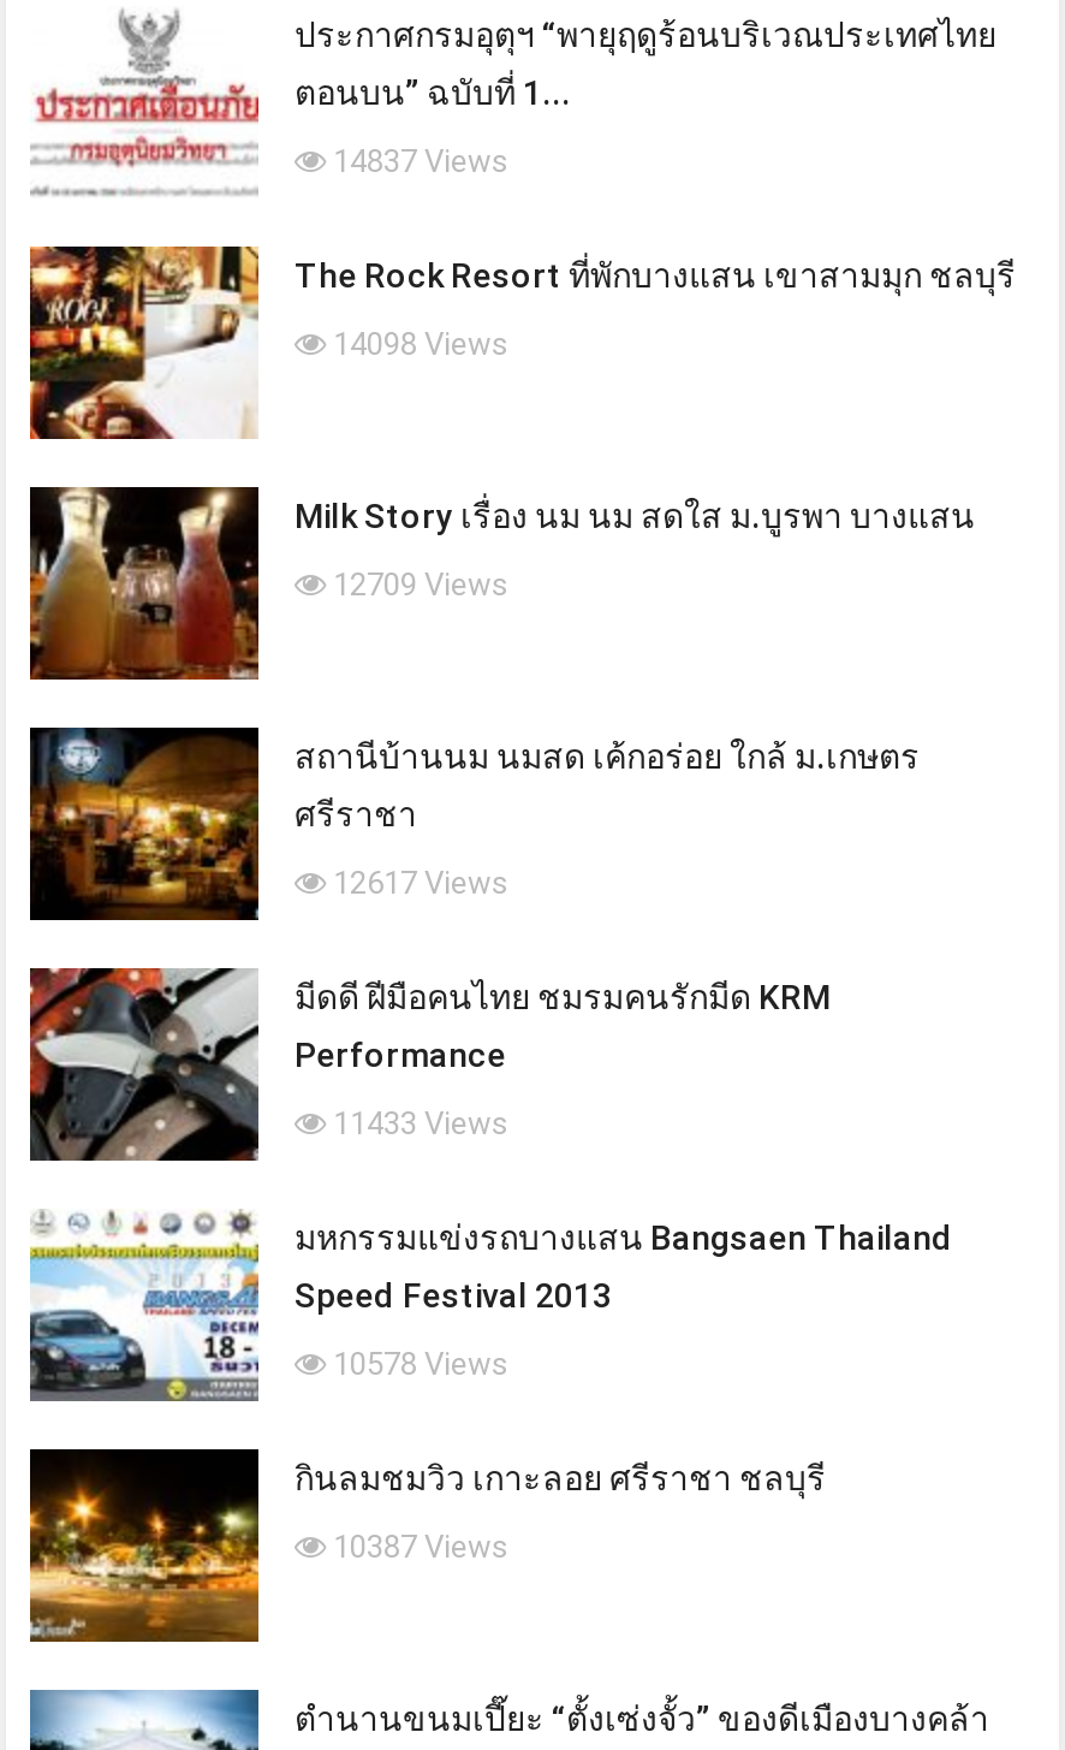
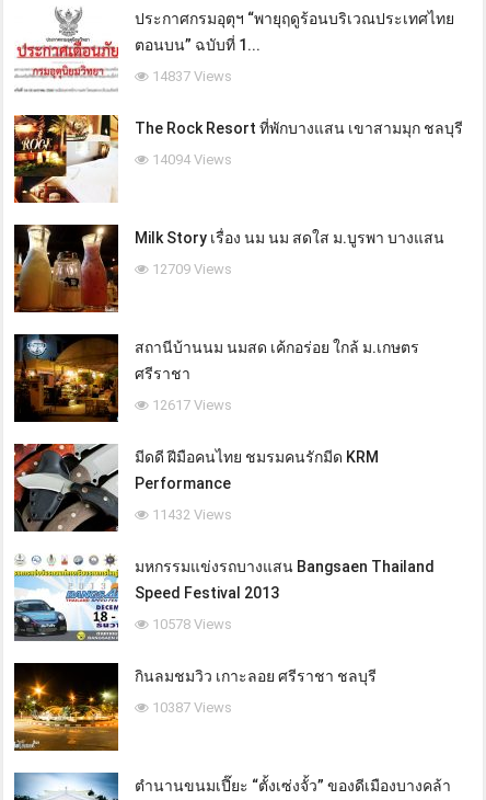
- 14098 Views
+ 14094 Views

- 11433 Views
+ 11432 Views
